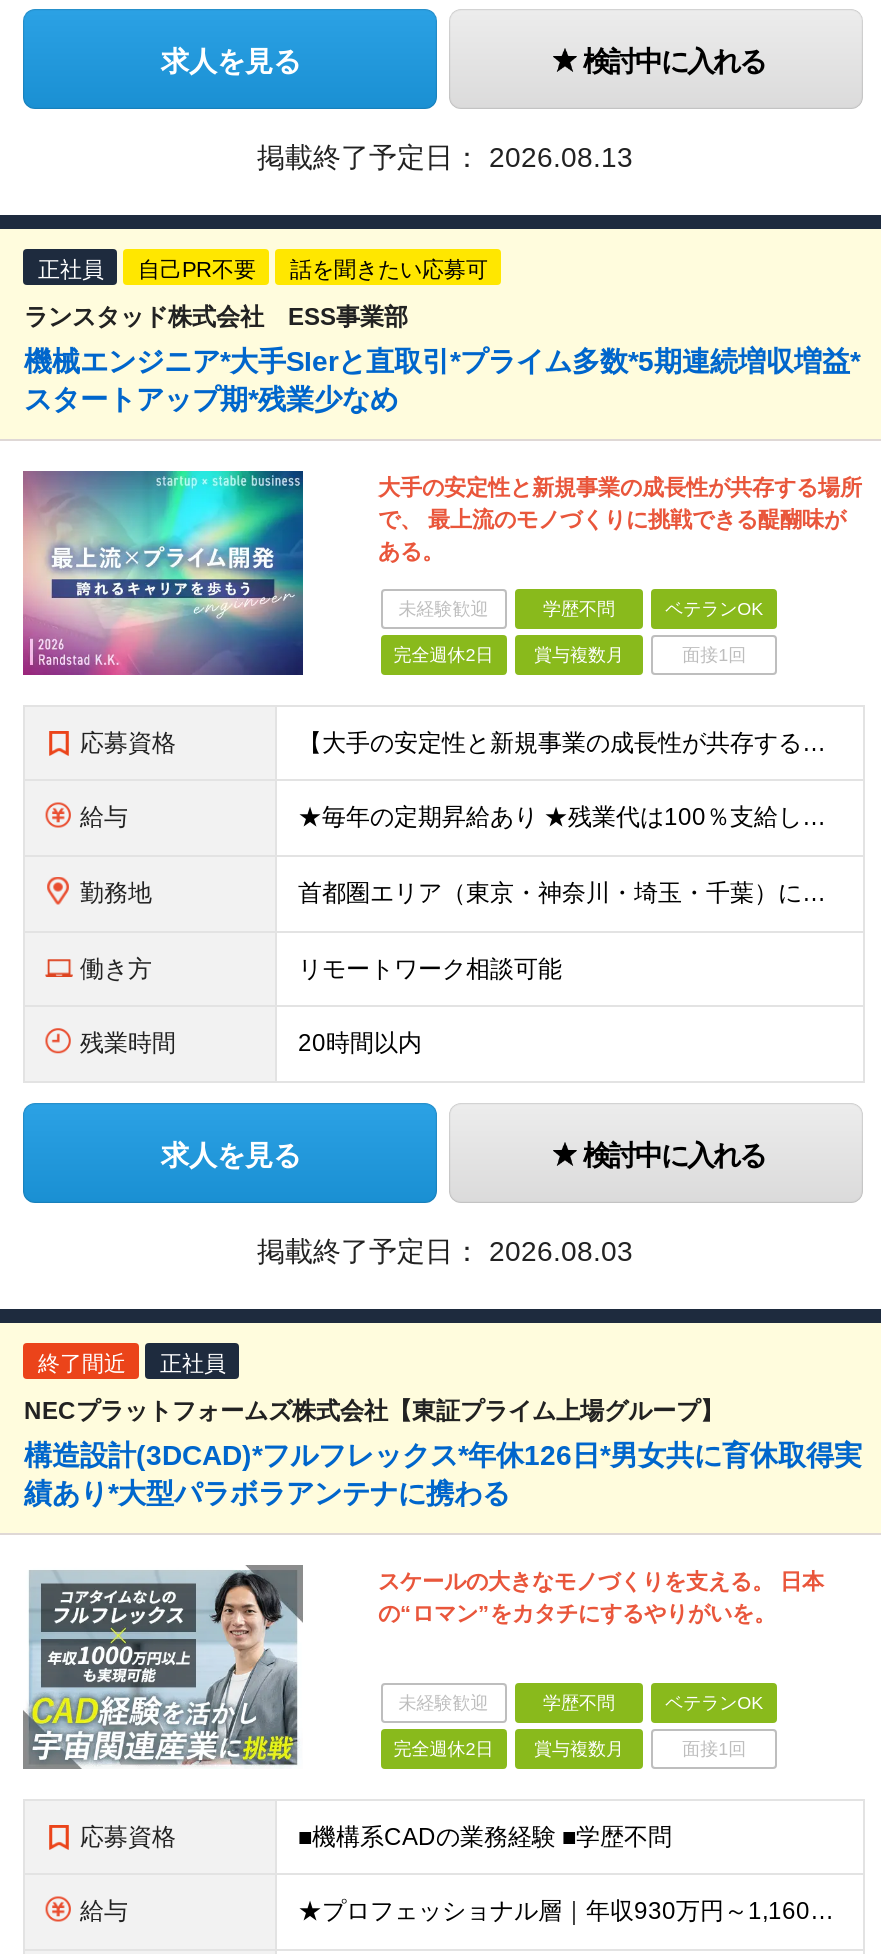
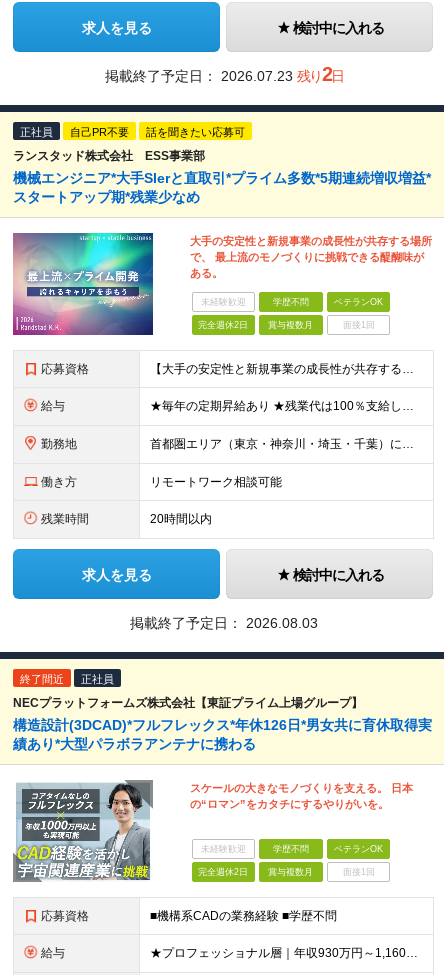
- 掲載終了予定日：2026.08.13
+ 掲載終了予定日：2026.07.23 残り2日
